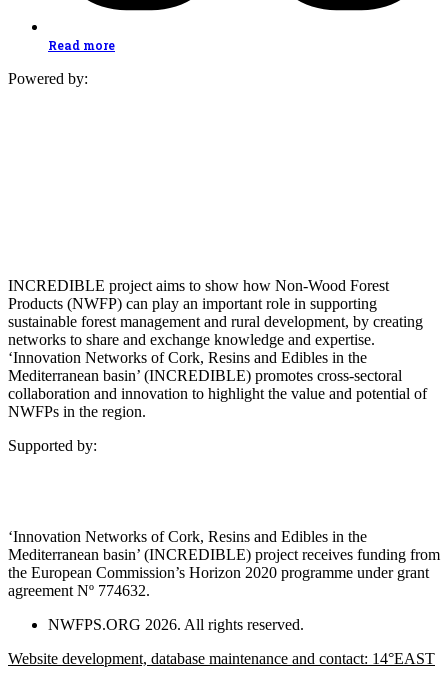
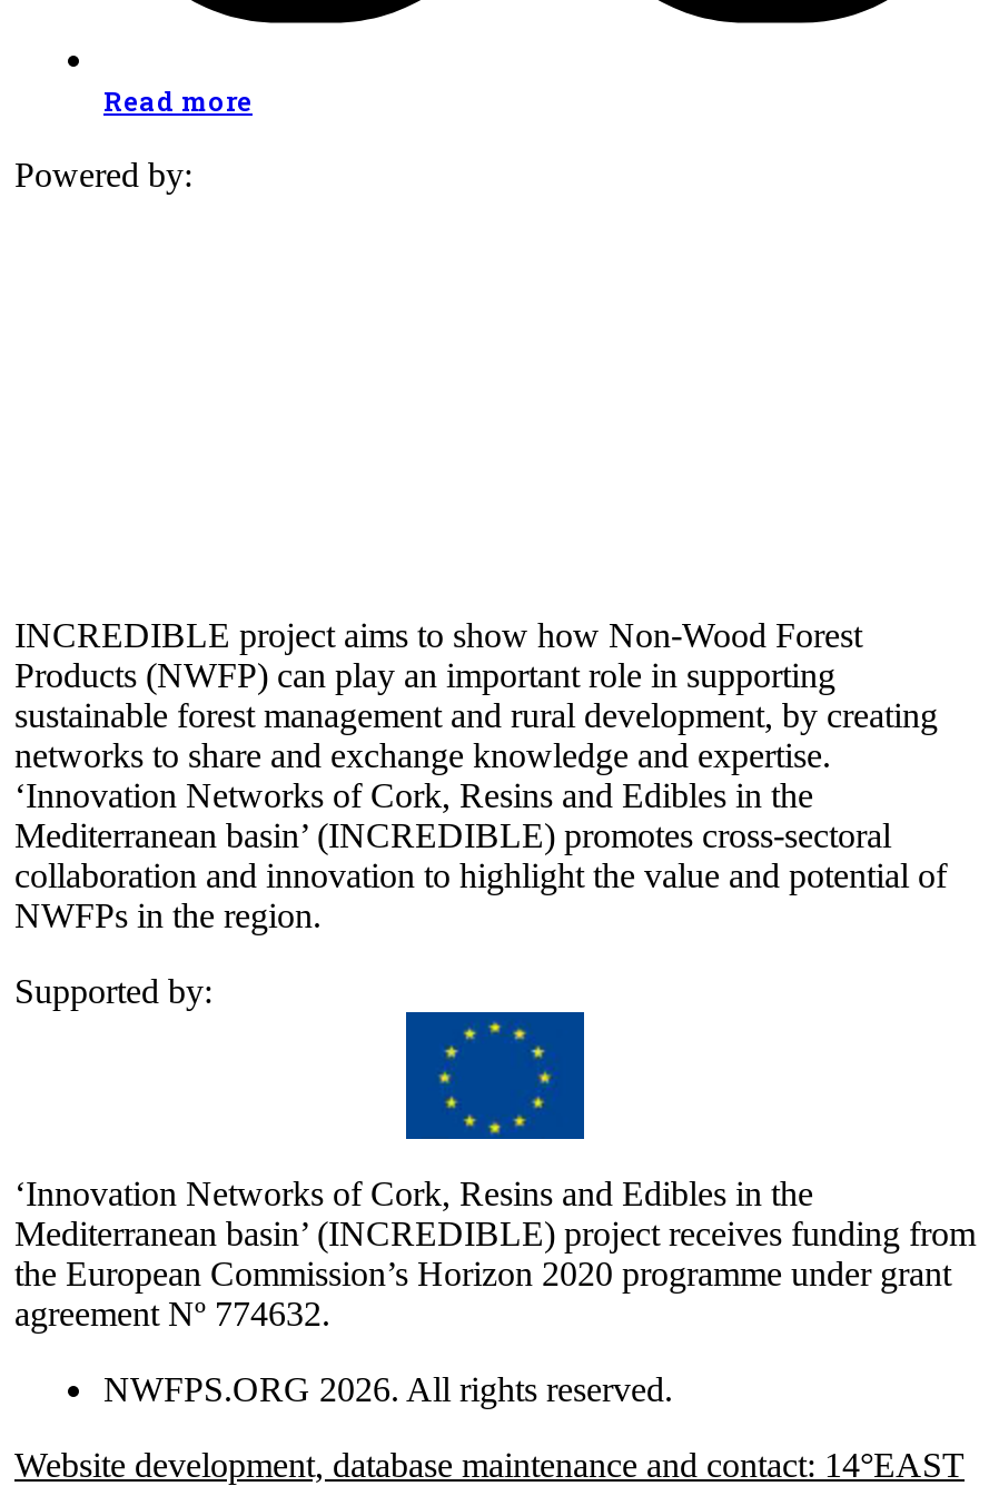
+ [image]
